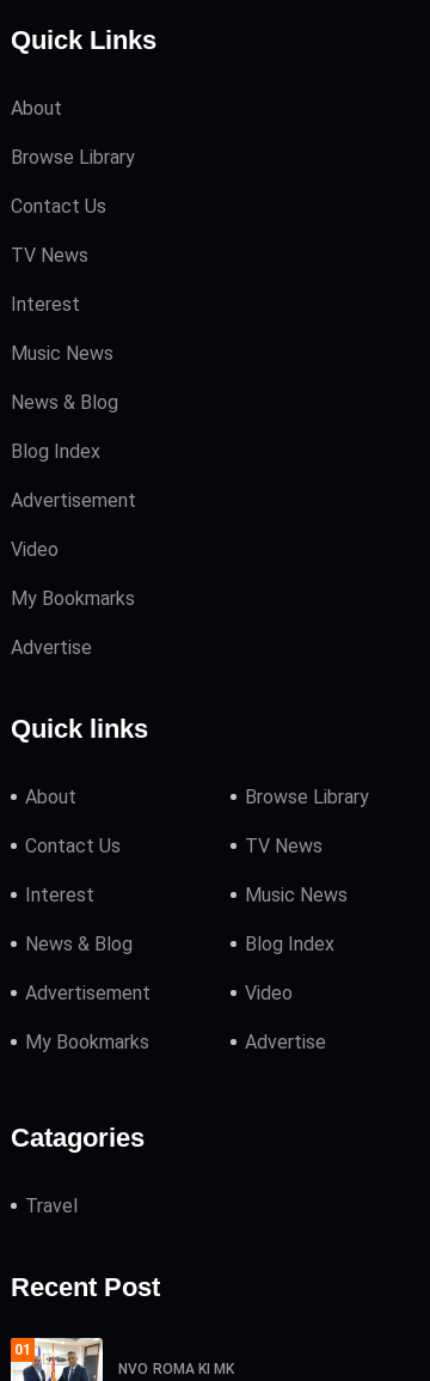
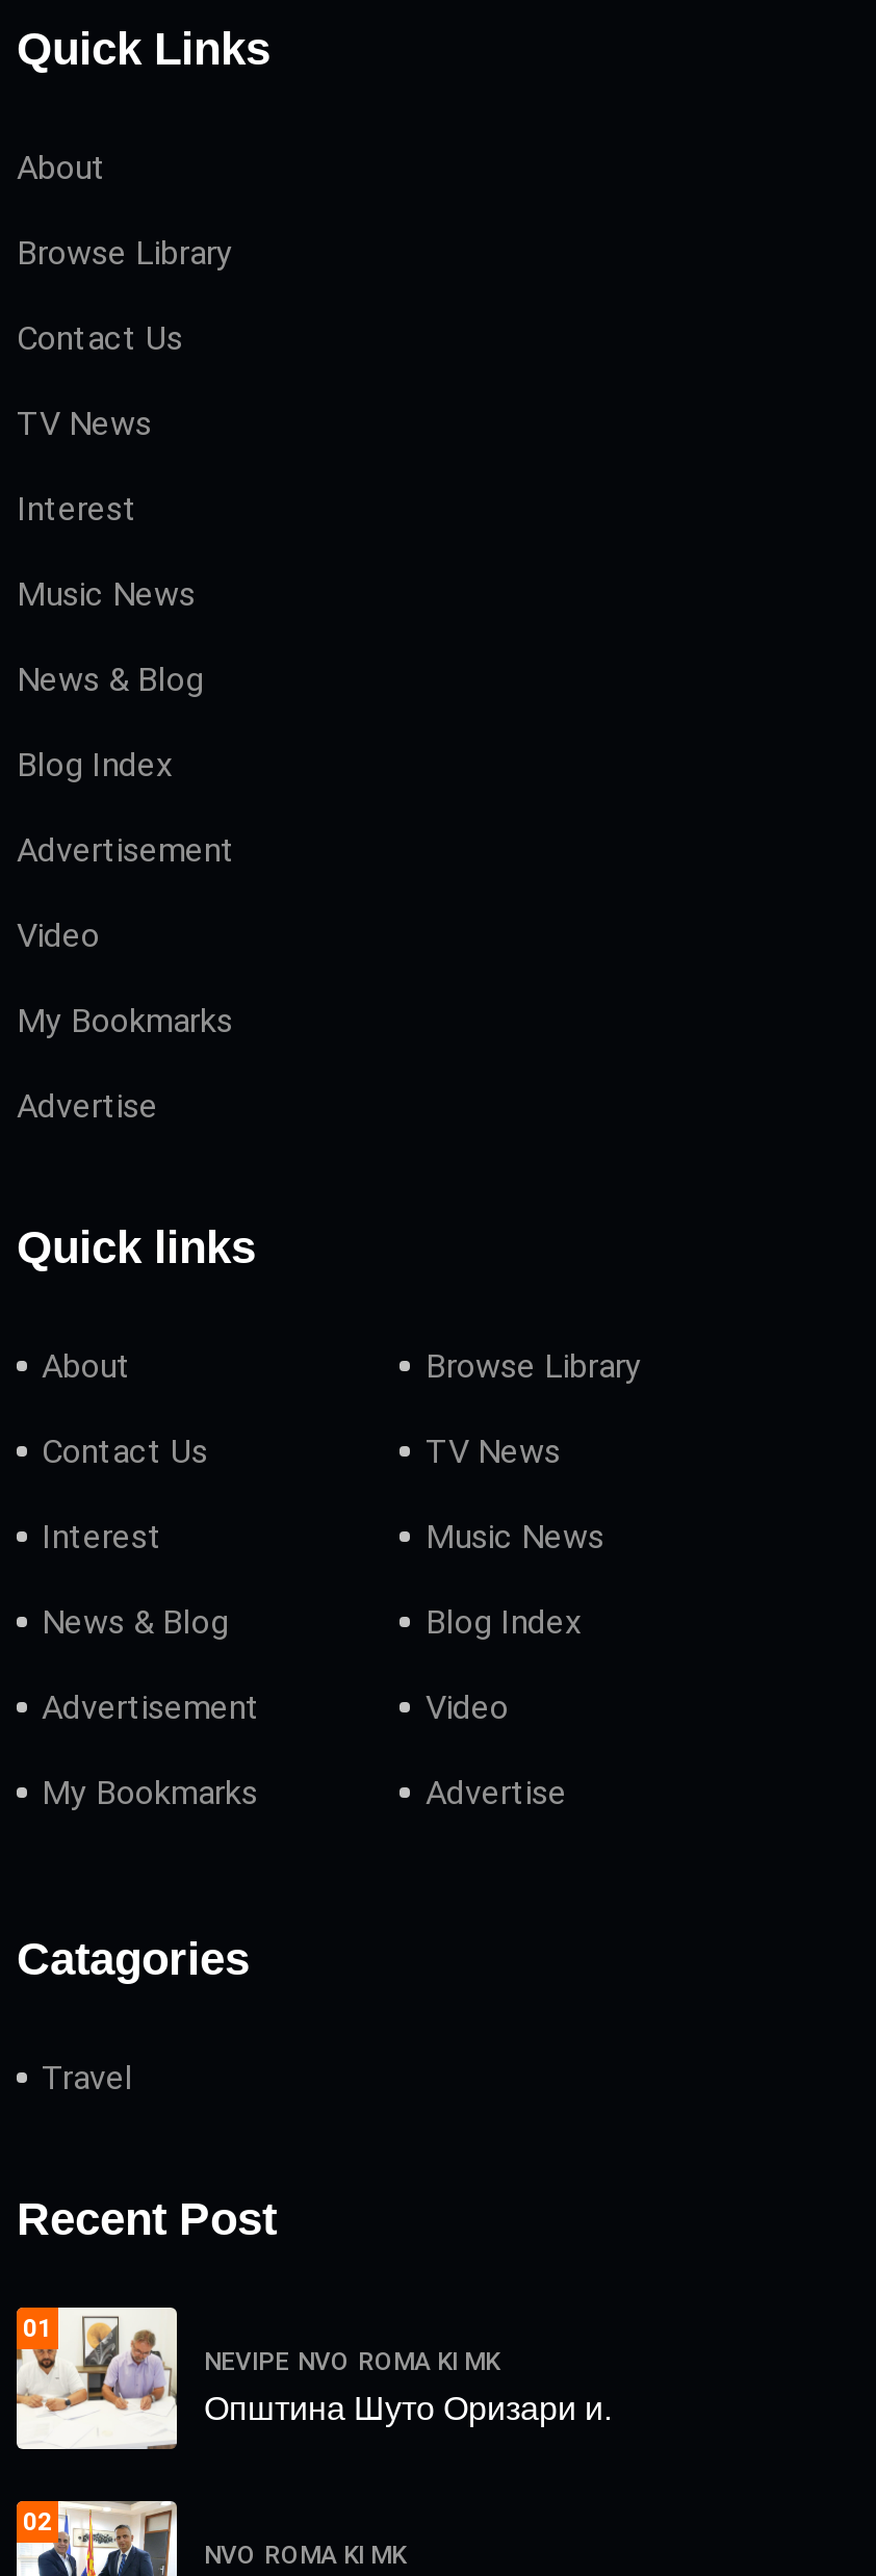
+ [image]
+ NEVIPE NVO ROMA KI MK
+ Општина Шуто Оризари и.
+ 02
